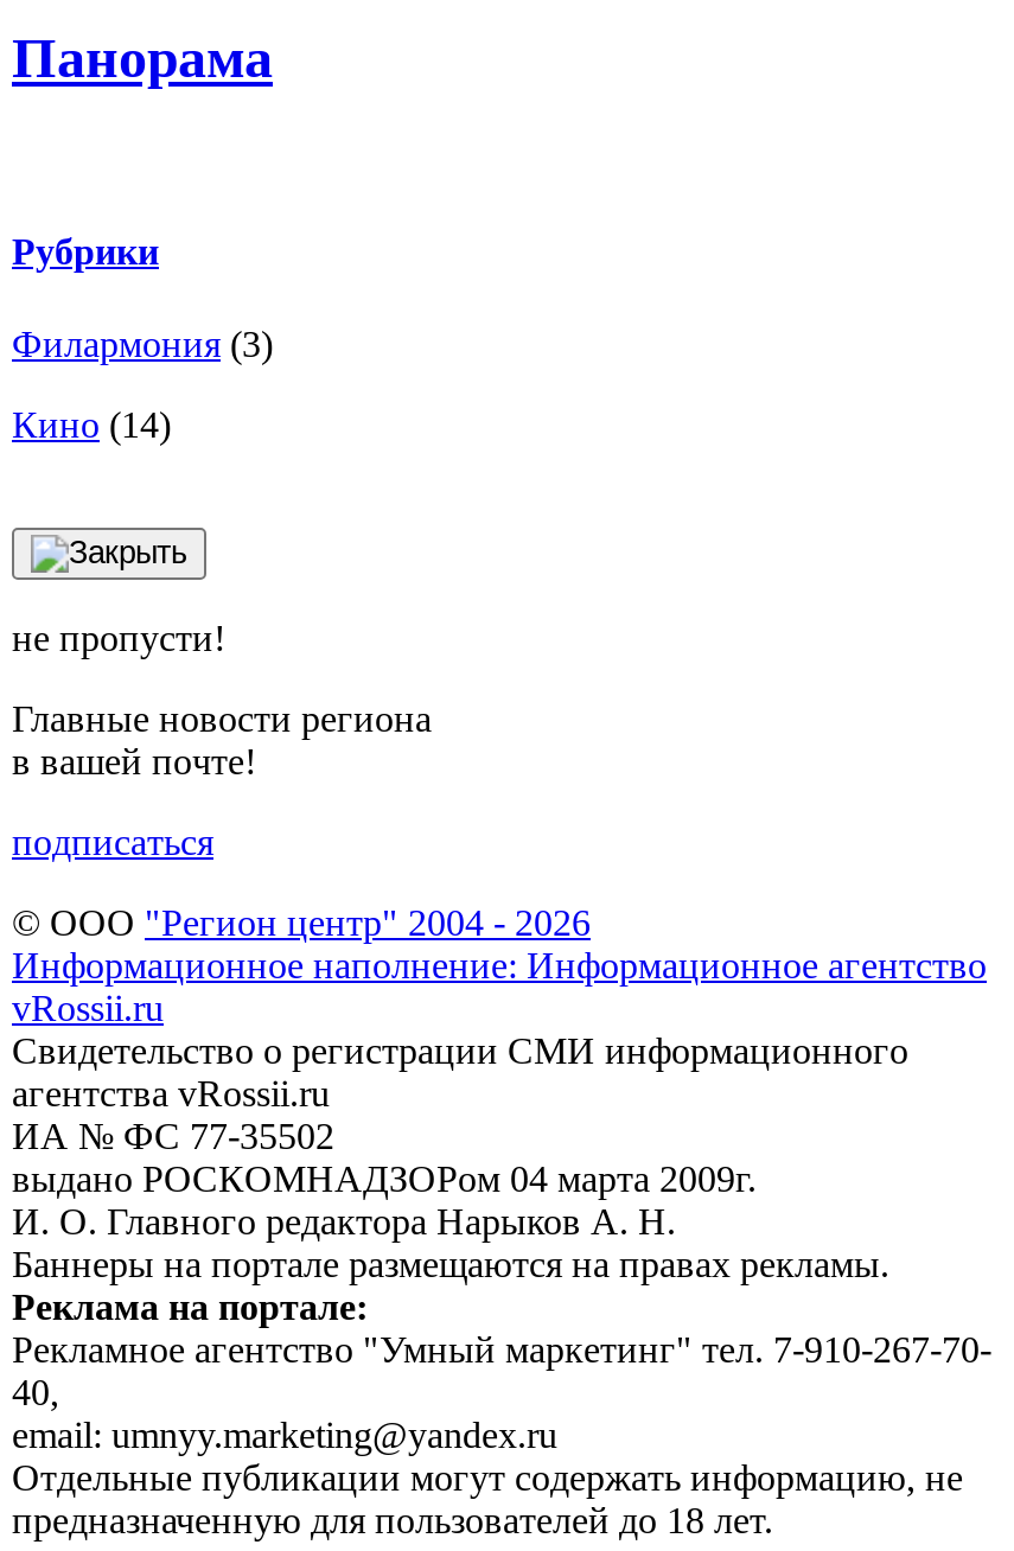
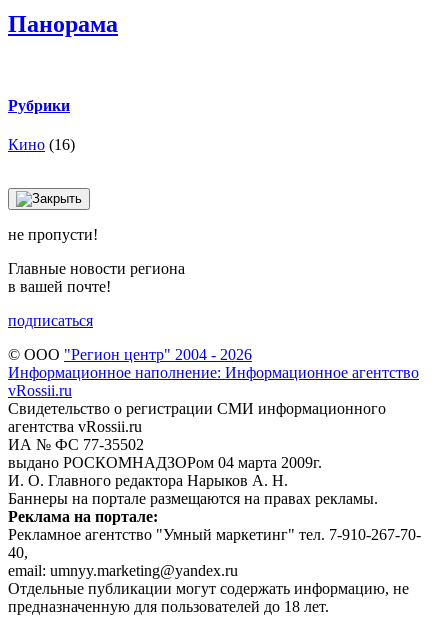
- Филармония (3)
- Кино (14)
+ Кино (16)
